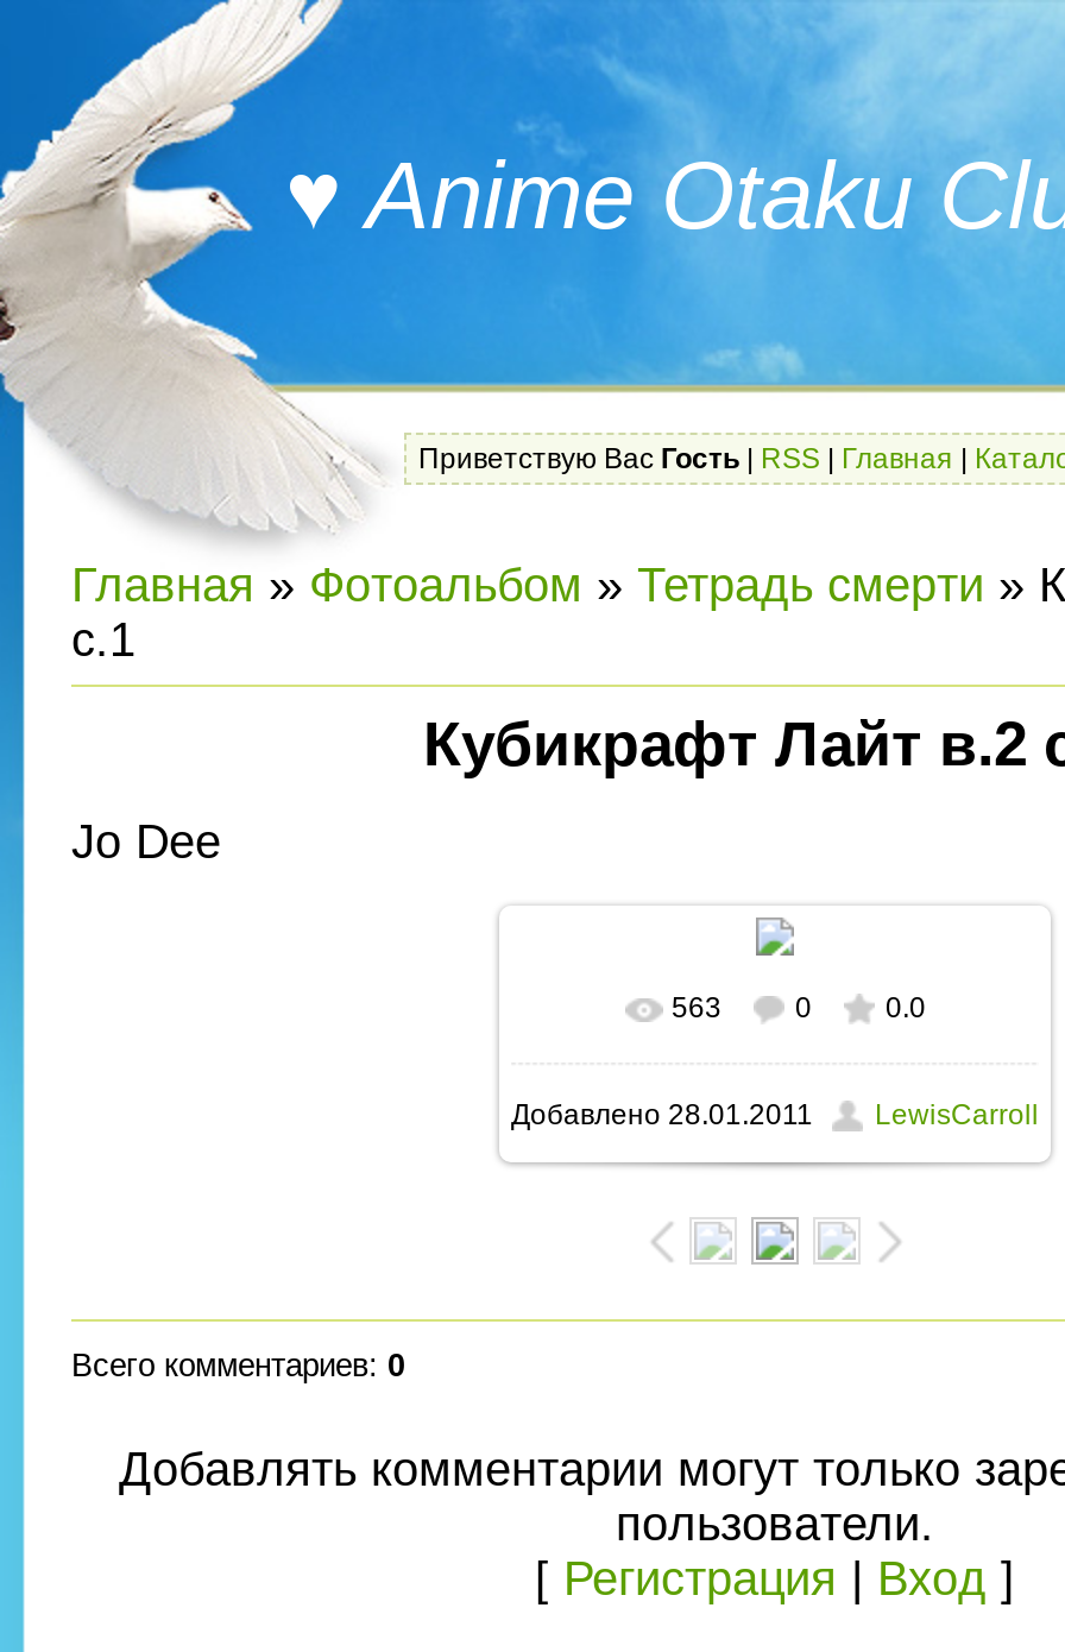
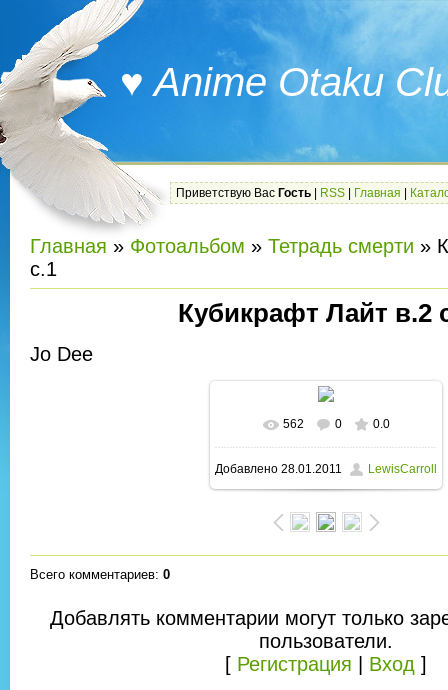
- 563
+ 562
